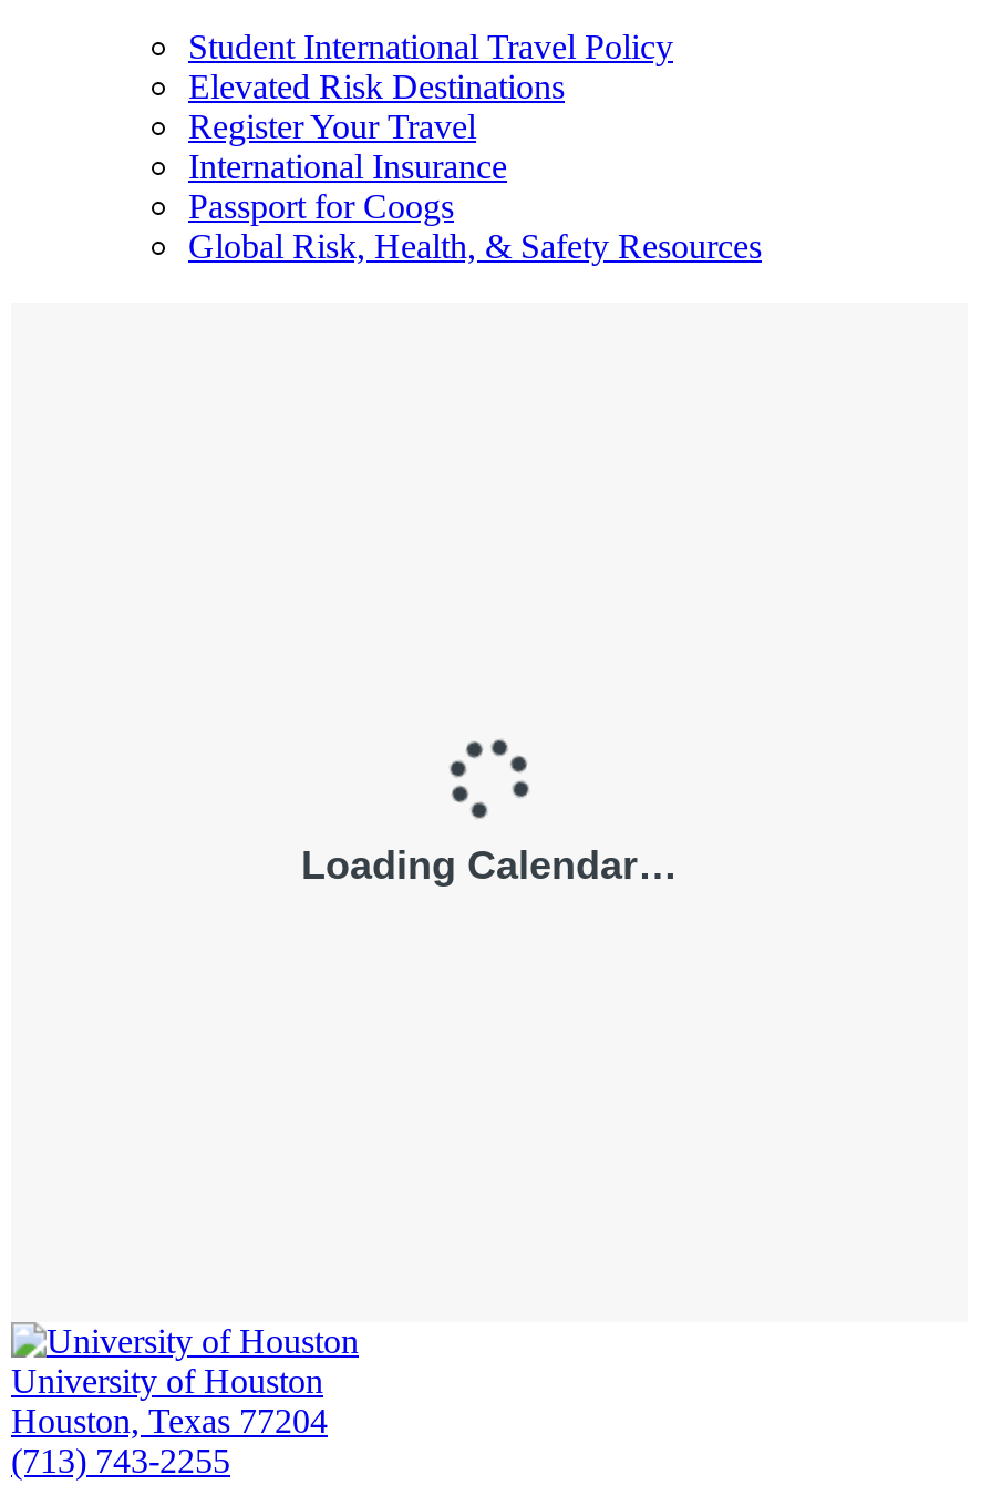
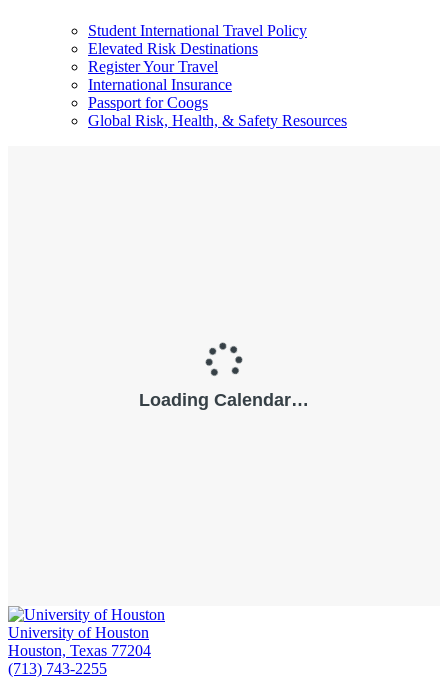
- [image]
+ [image]
